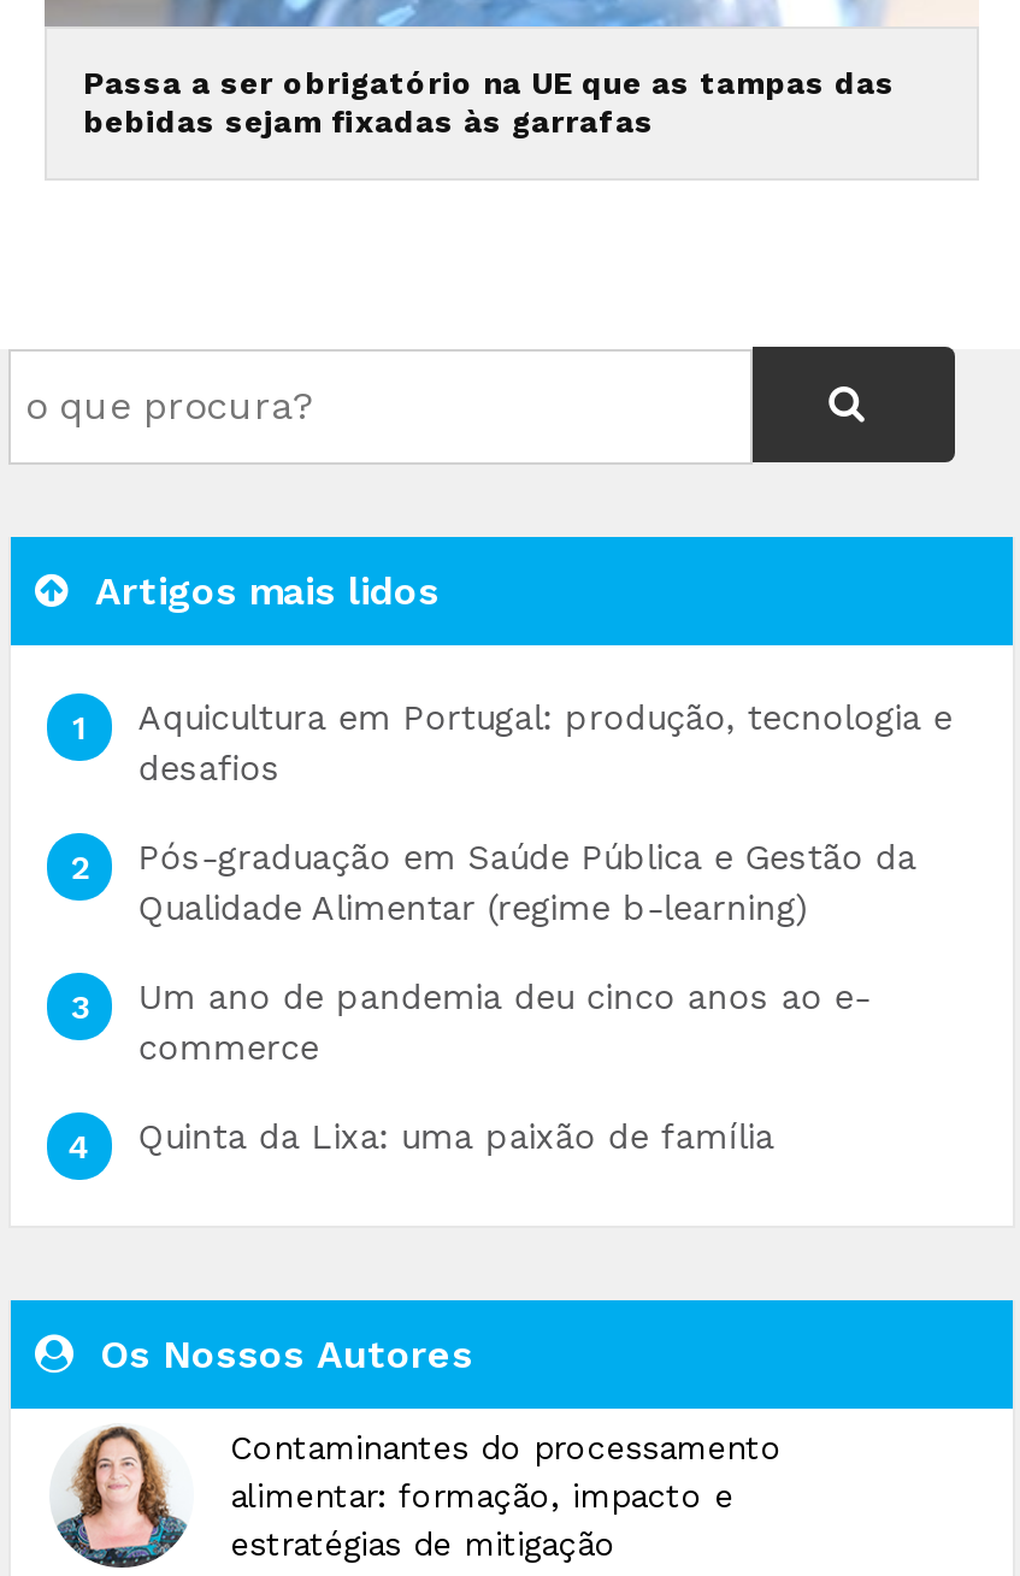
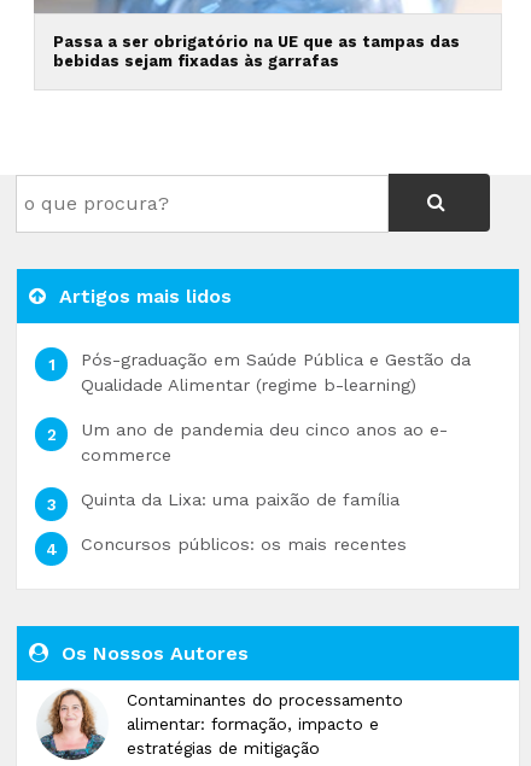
- Aquicultura em Portugal: produção, tecnologia e
- desafios

moved up: Pós-graduação em Saúde Pública e Gestão da | Qualidade Alimentar (regime b-learning) | Um ano de pandemia deu cinco anos ao e- | commerce | Quinta da Lixa: uma paixão de família

+ Concursos públicos: os mais recentes
